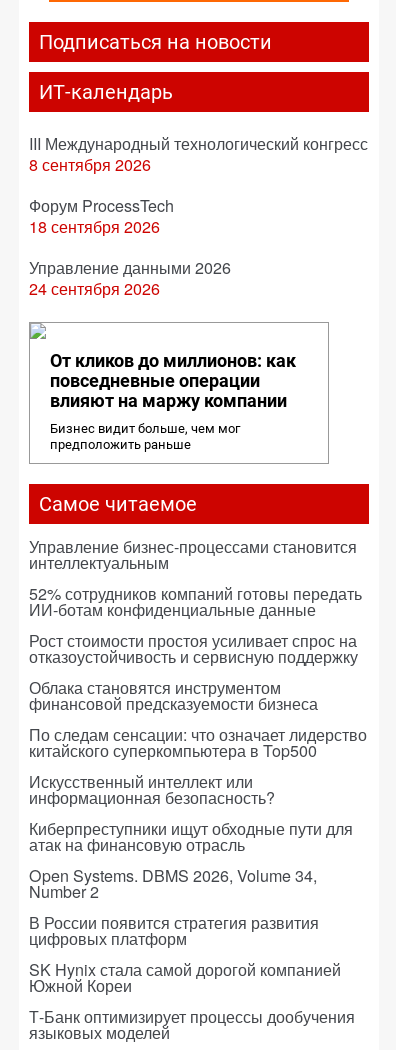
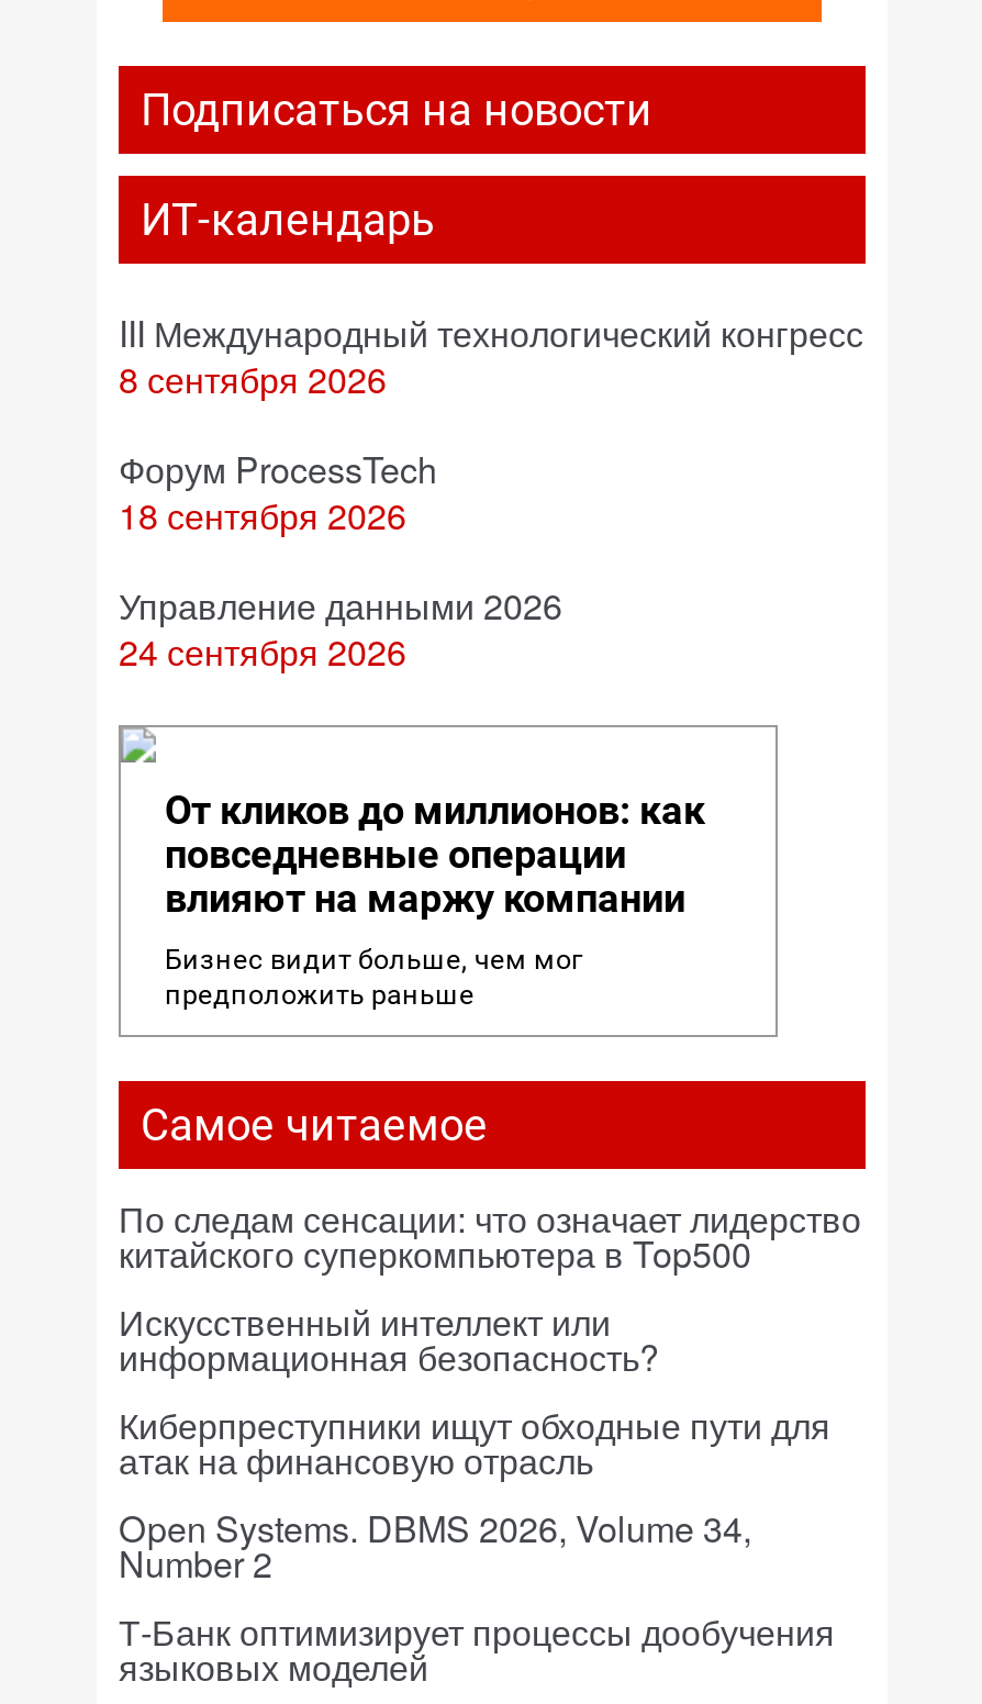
- Управление бизнес-процессами становится
- интеллектуальным
- 52% сотрудников компаний готовы передать
- ИИ-ботам конфиденциальные данные
- Рост стоимости простоя усиливает спрос на
- отказоустойчивость и сервисную поддержку
- Облака становятся инструментом
- финансовой предсказуемости бизнеса

- В России появится стратегия развития
- цифровых платформ
- SK Hynix стала самой дорогой компанией
- Южной Кореи
